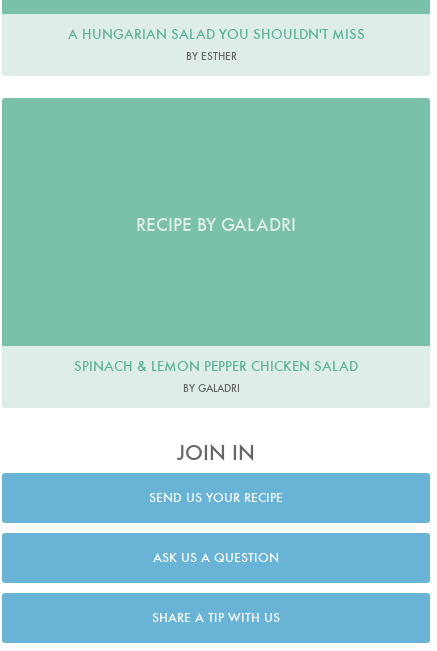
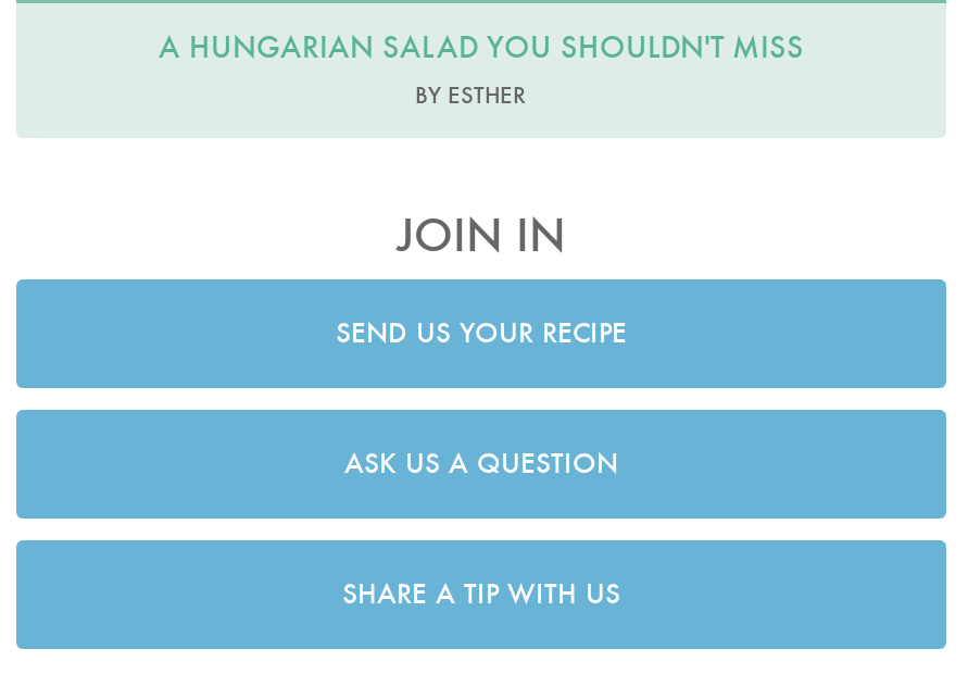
- RECIPE BY GALADRI

- SPINACH & LEMON PEPPER CHICKEN SALAD
- BY GALADRI
